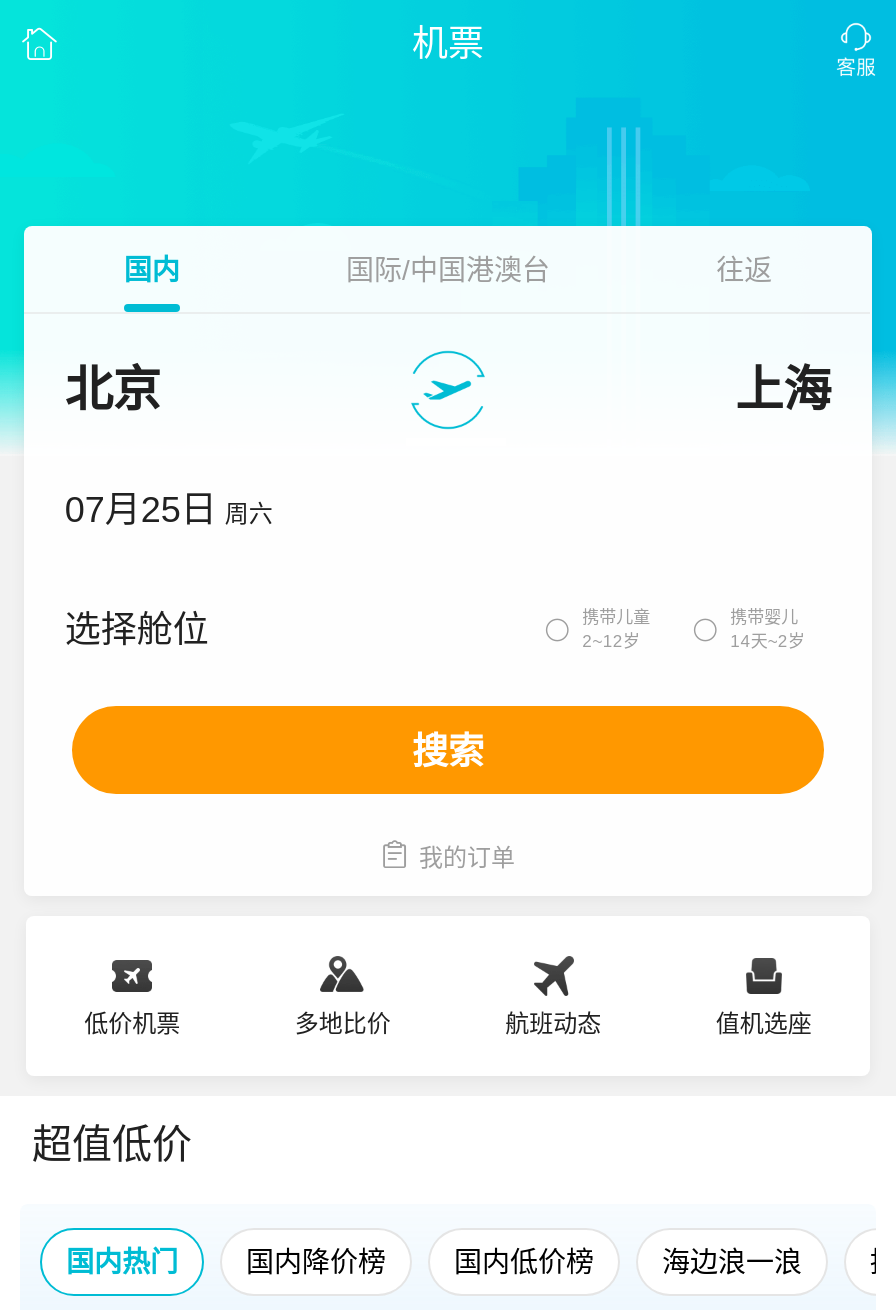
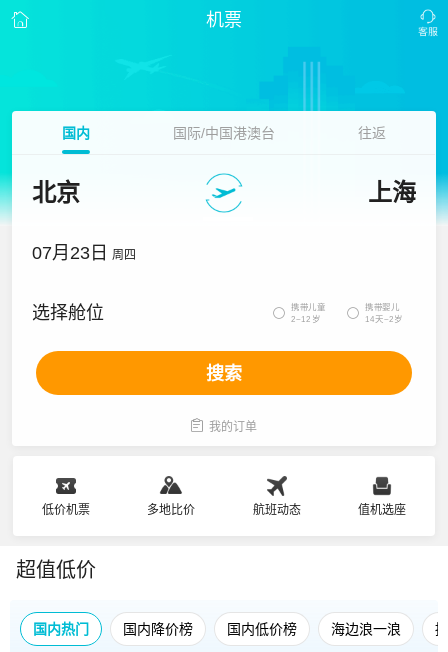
- 07月25日 周六
+ 07月23日 周四
